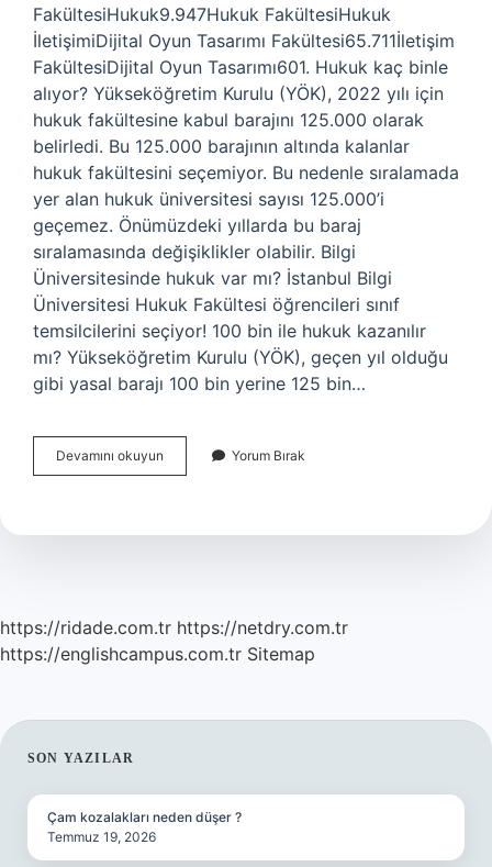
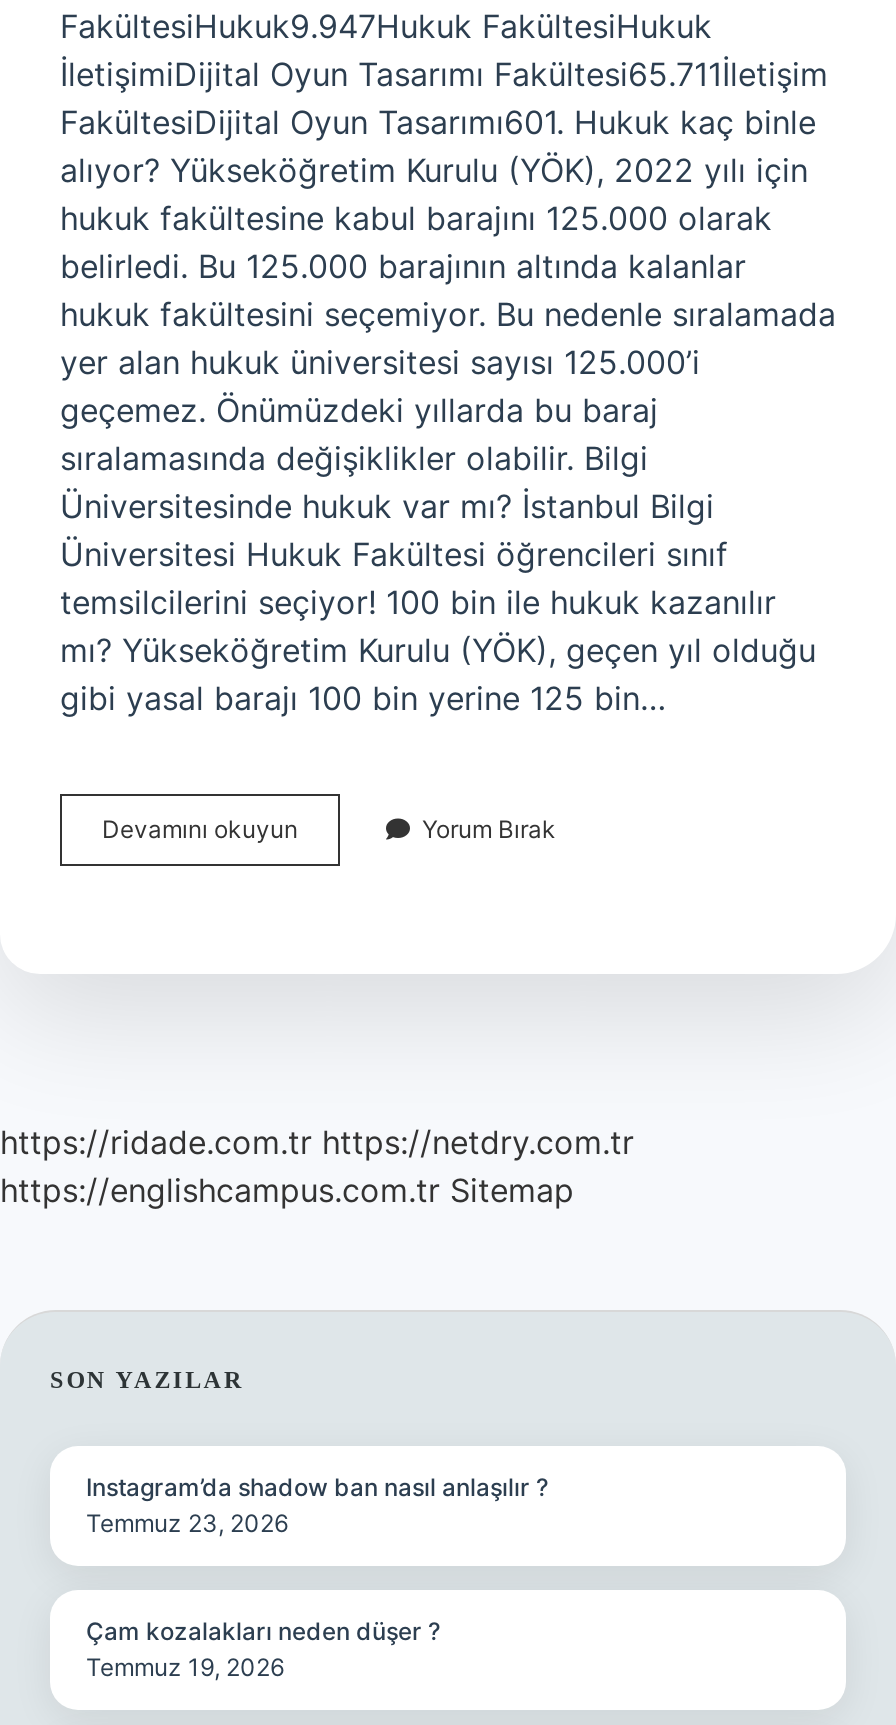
+ Instagram’da shadow ban nasıl anlaşılır ?
+ Temmuz 23, 2026
